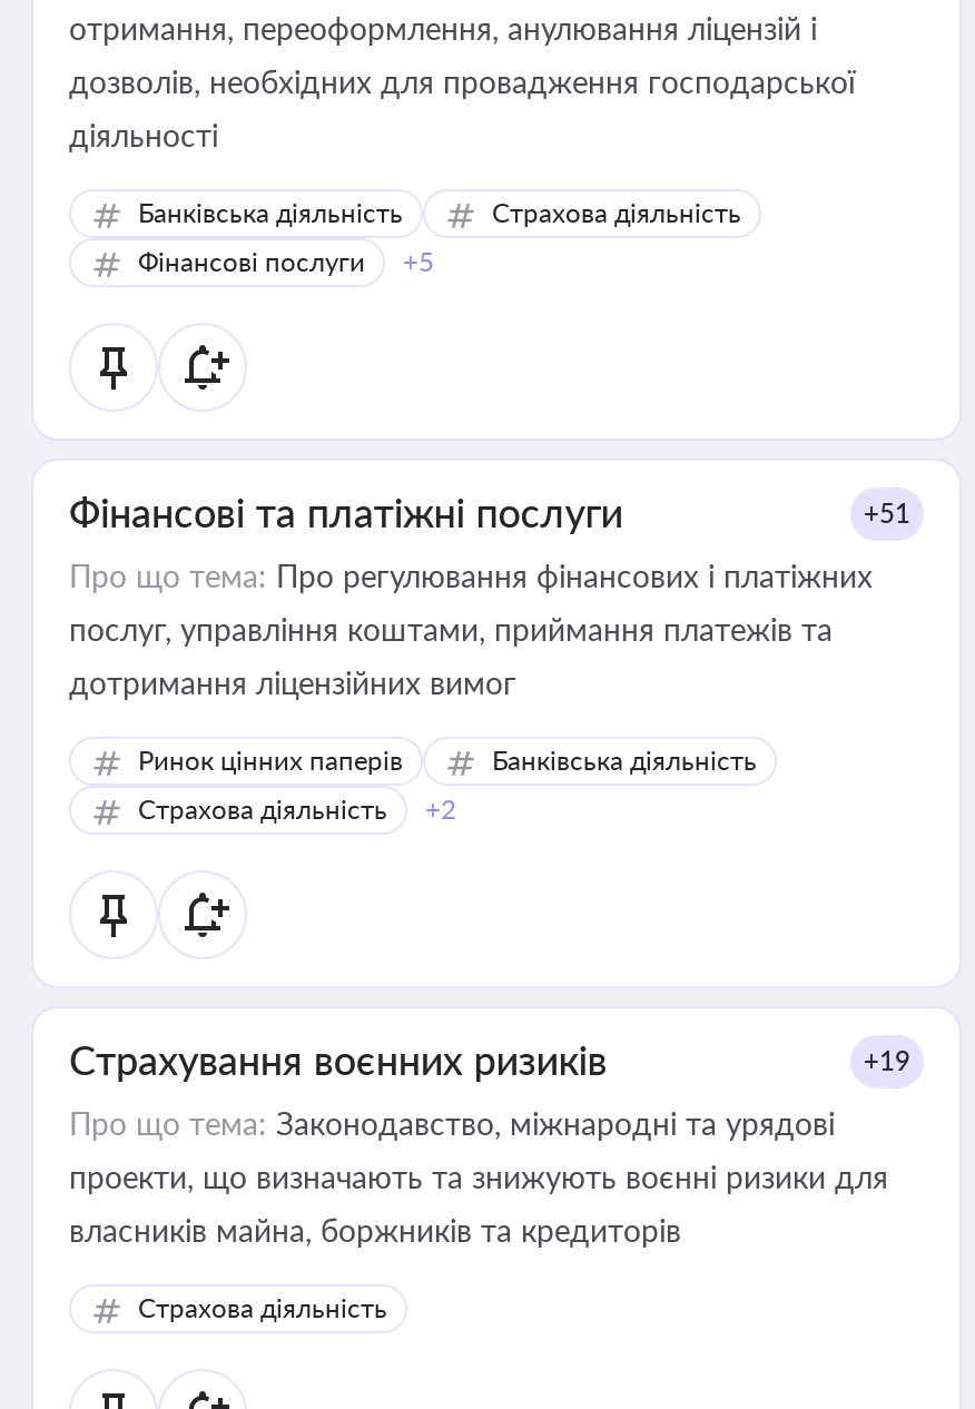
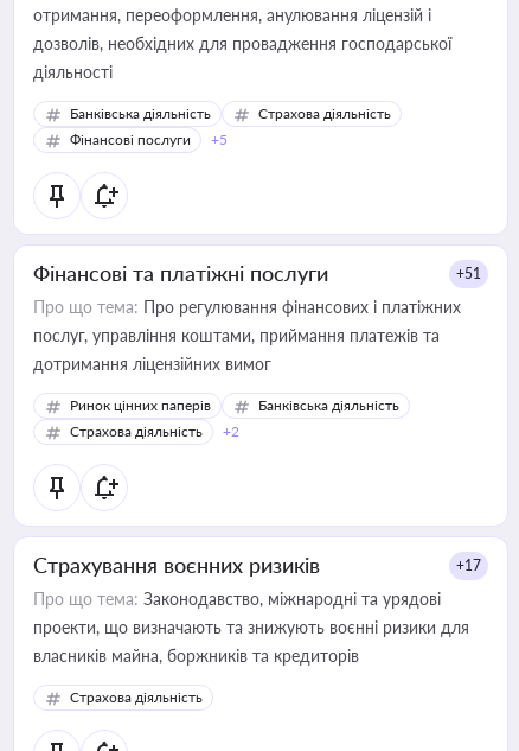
- +19
+ +17
